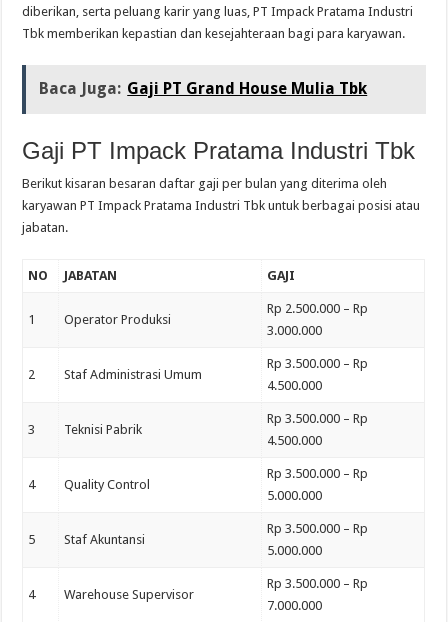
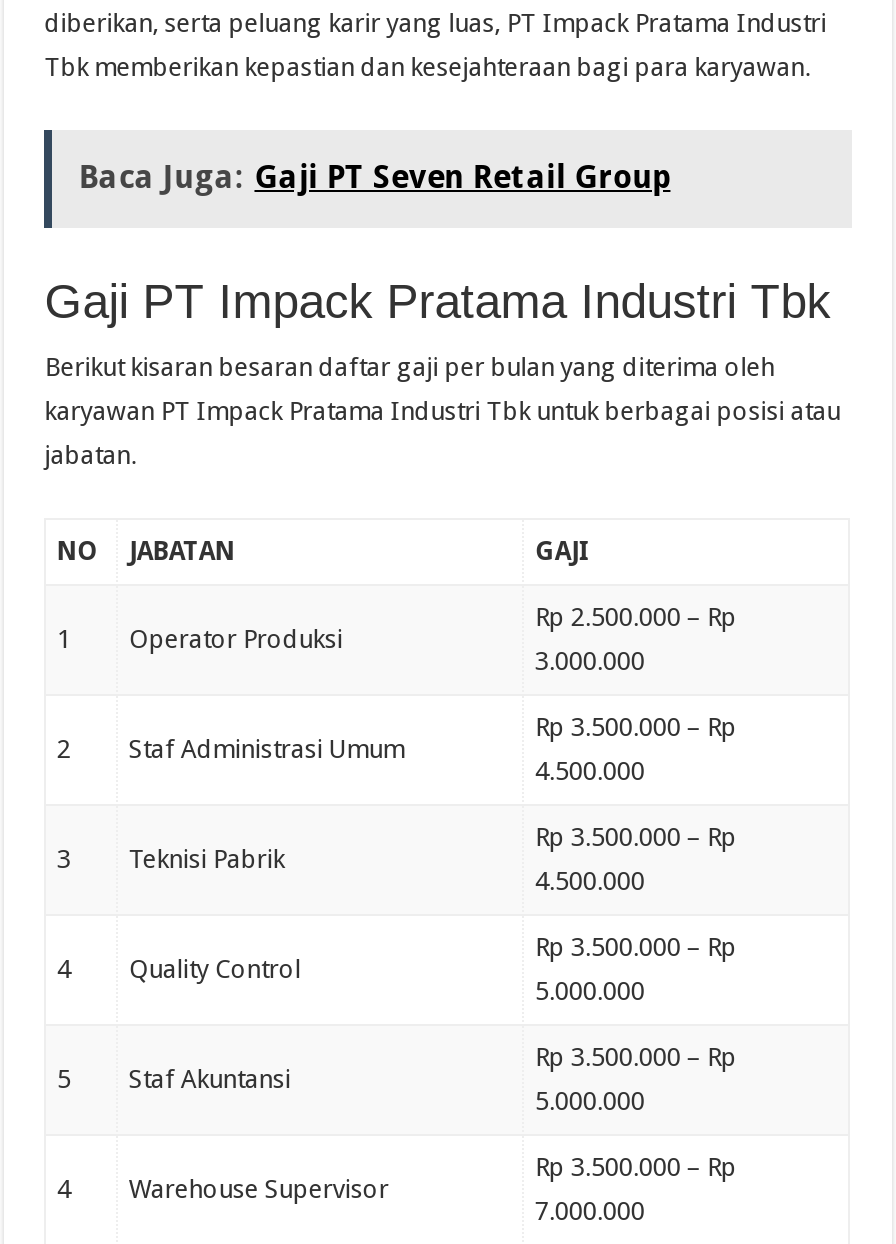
- Baca Juga: Gaji PT Grand House Mulia Tbk
+ Baca Juga: Gaji PT Seven Retail Group
